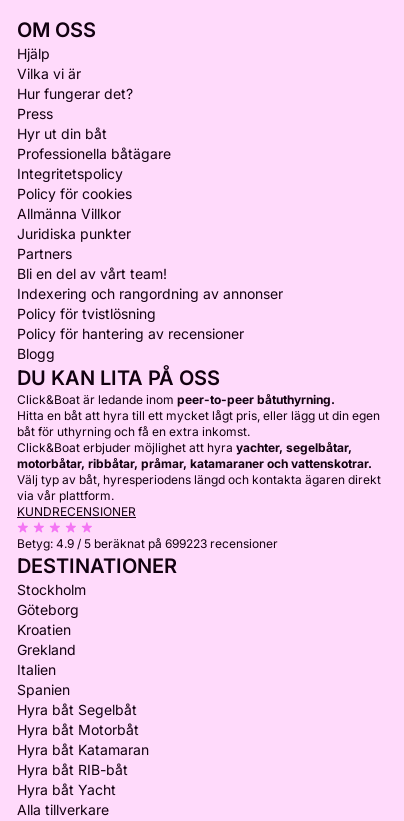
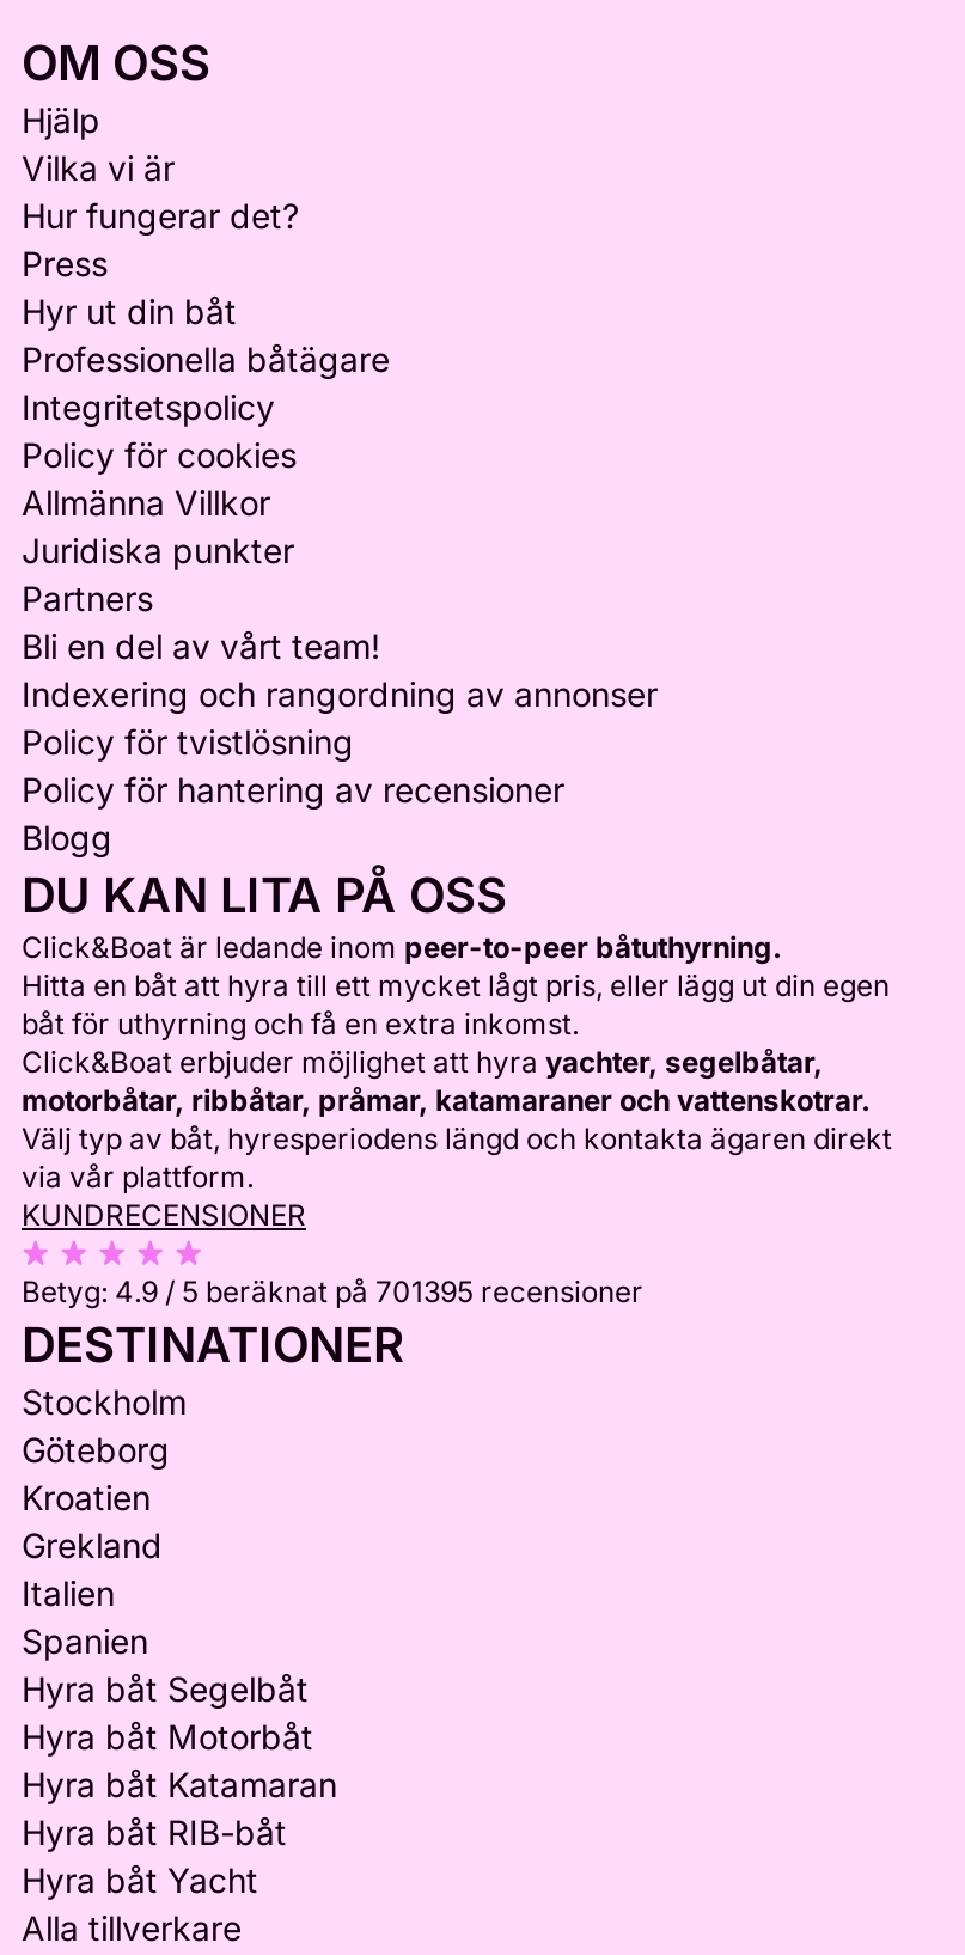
- Betyg: 4.9 / 5 beräknat på 699223 recensioner
+ Betyg: 4.9 / 5 beräknat på 701395 recensioner
